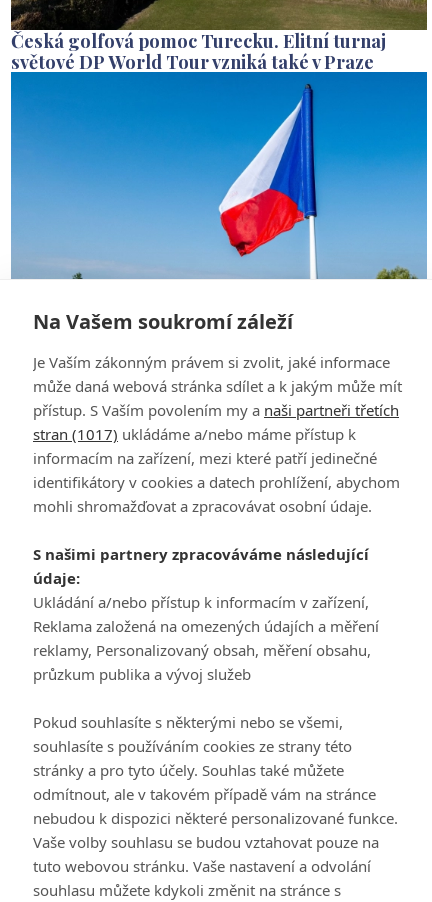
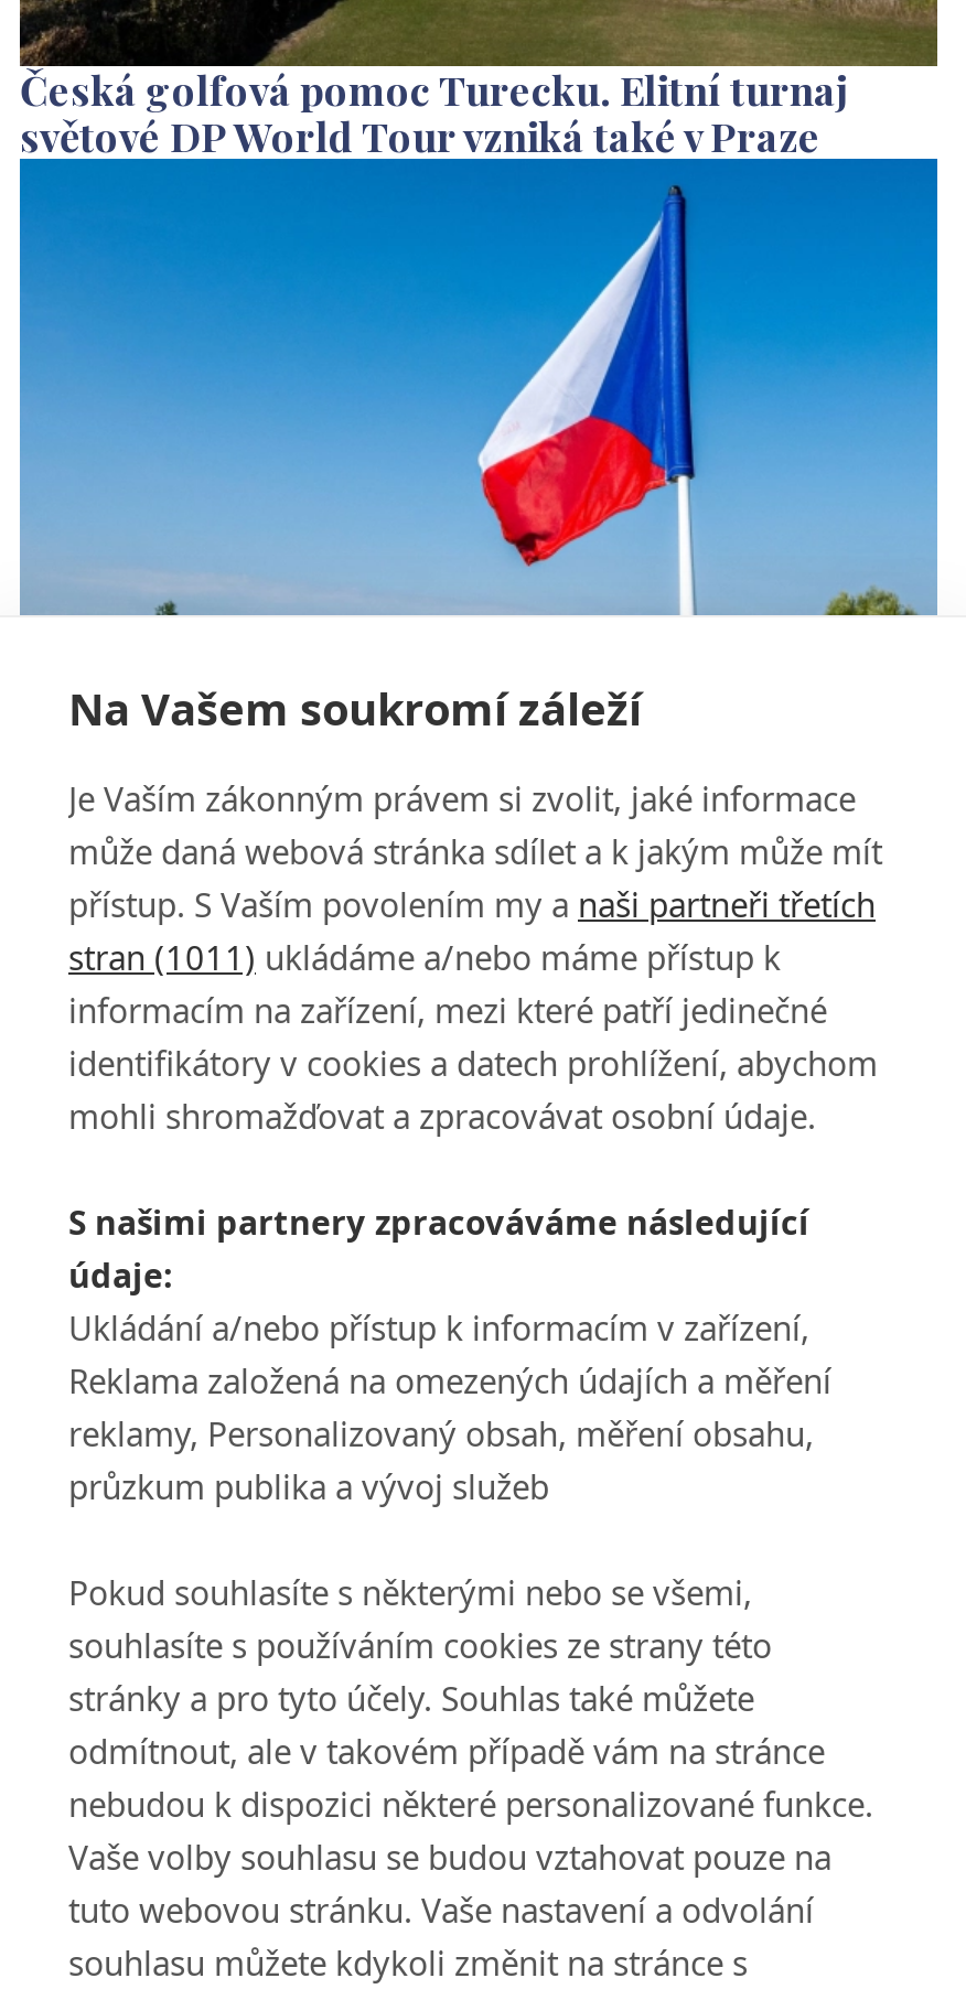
- stran (1017) ukládáme a/nebo máme přístup k
+ stran (1011) ukládáme a/nebo máme přístup k
